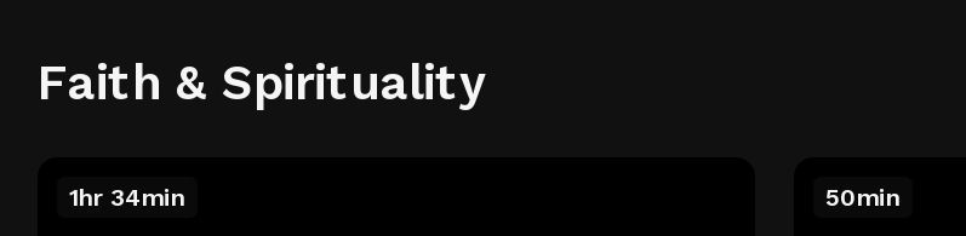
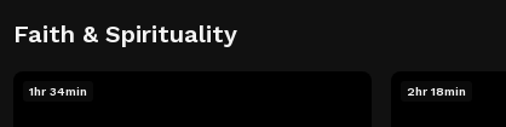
- 50min
+ 2hr 18min
